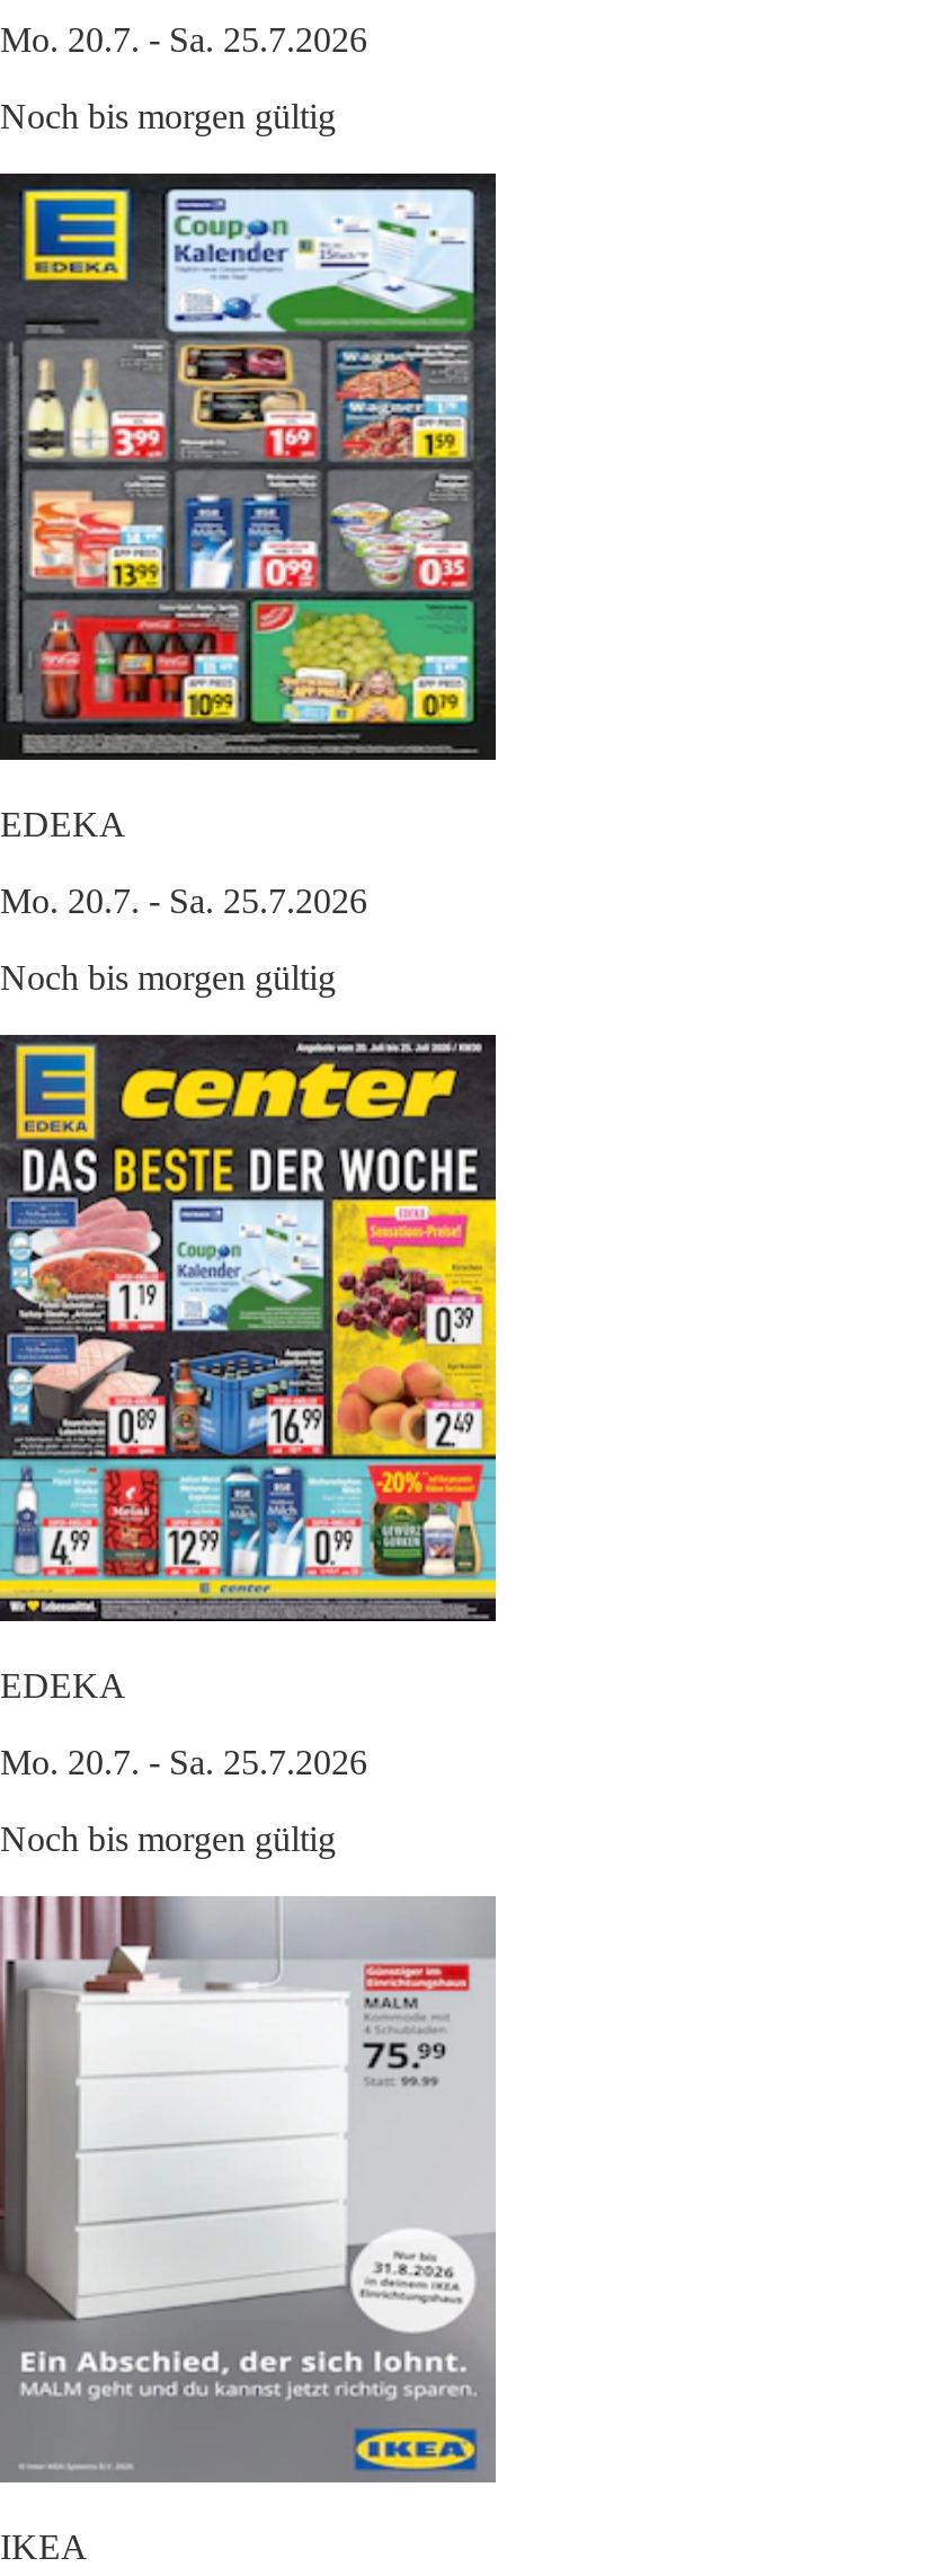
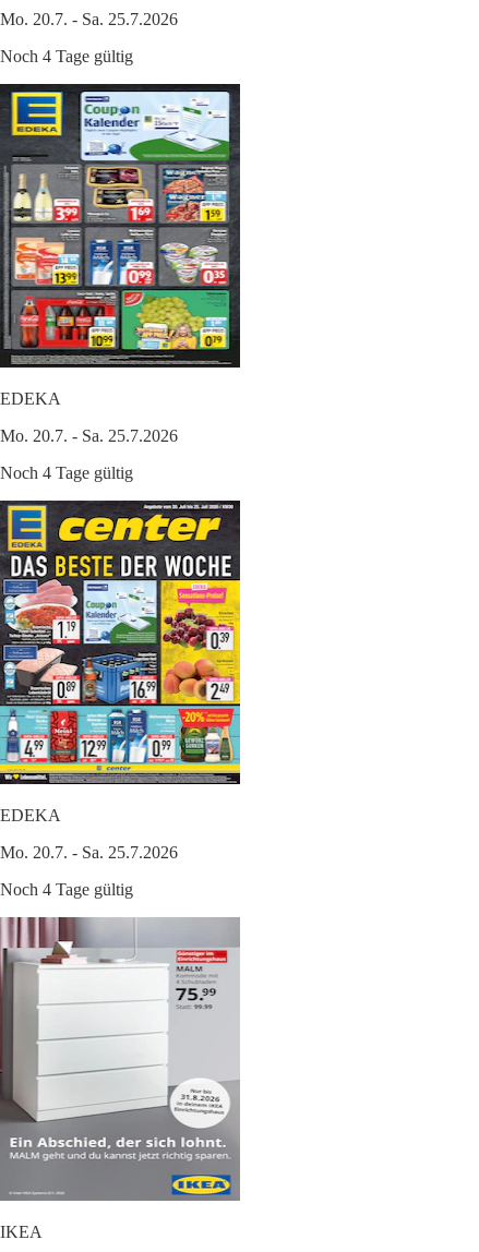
- Noch bis morgen gültig
+ Noch 4 Tage gültig

- Noch bis morgen gültig
+ Noch 4 Tage gültig

- Noch bis morgen gültig
+ Noch 4 Tage gültig
